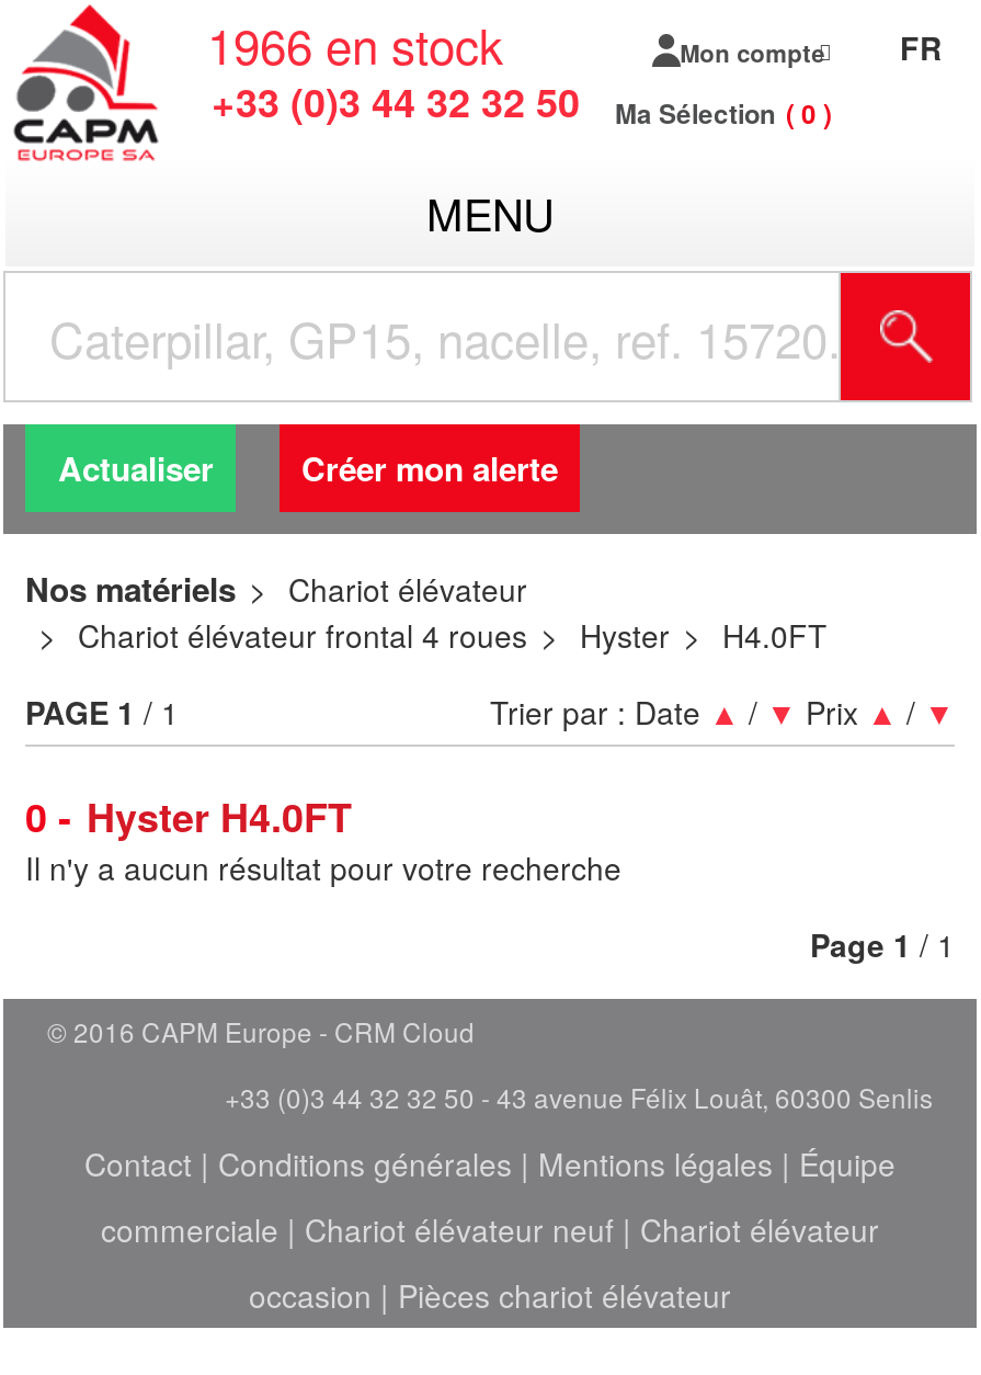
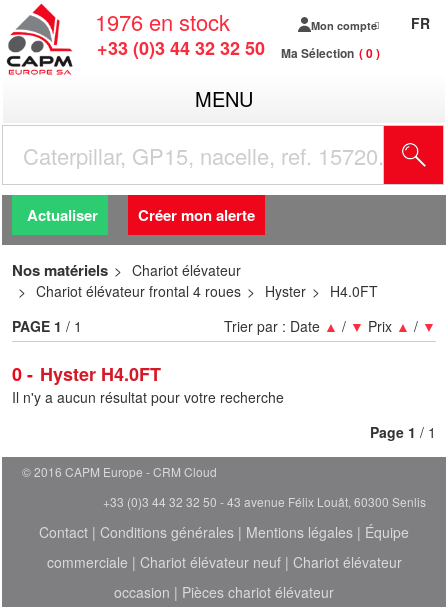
- 1966 en stock
+ 1976 en stock
